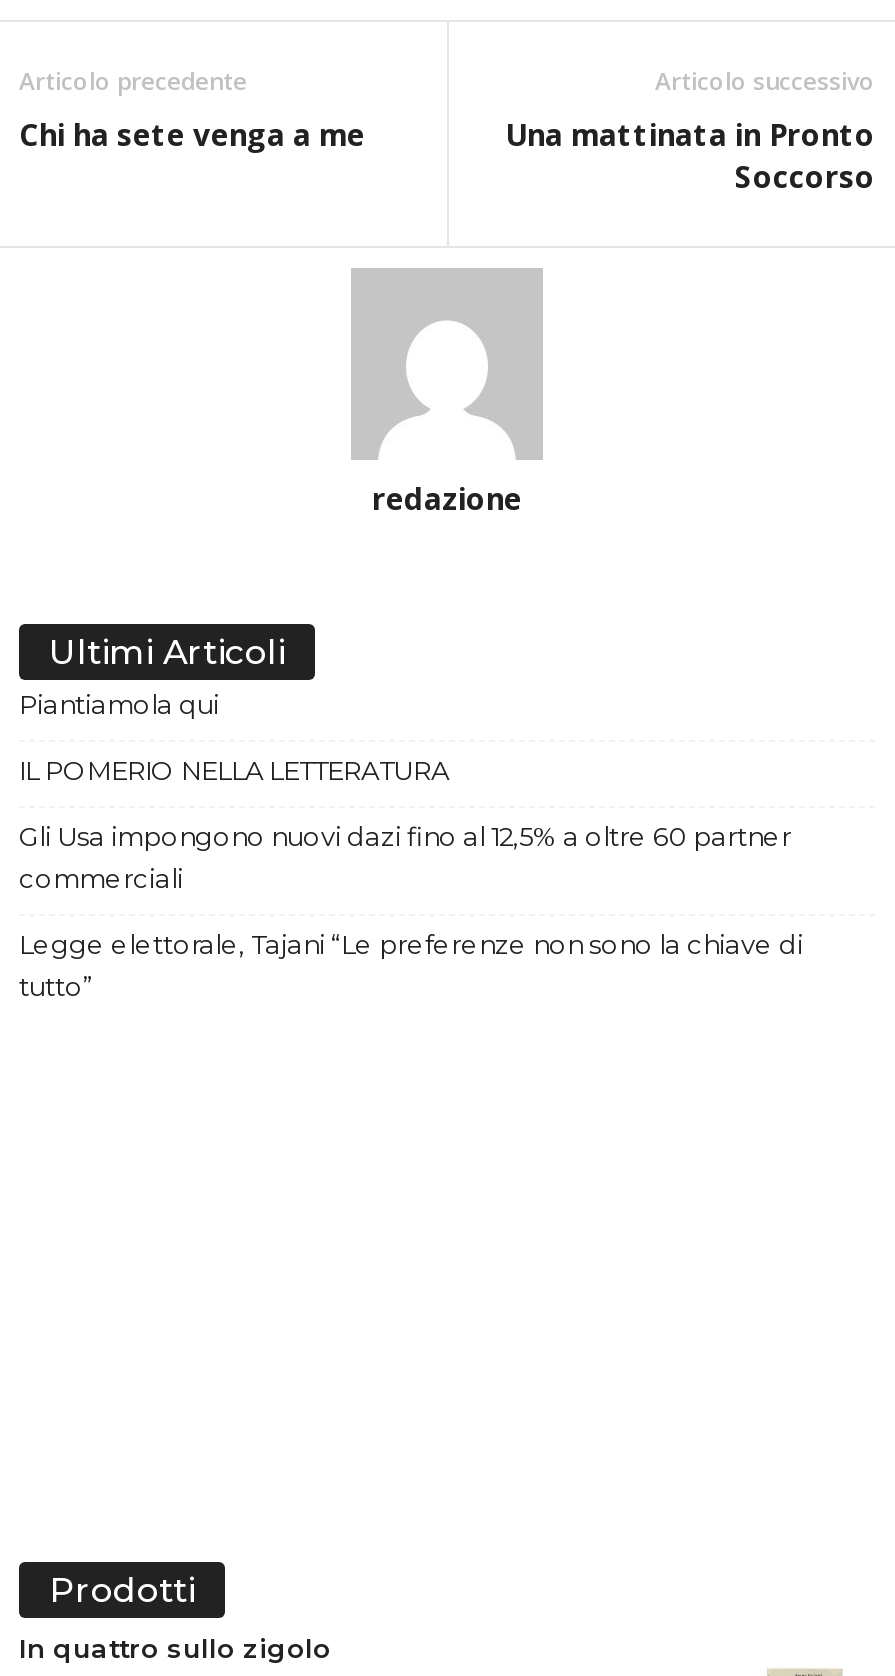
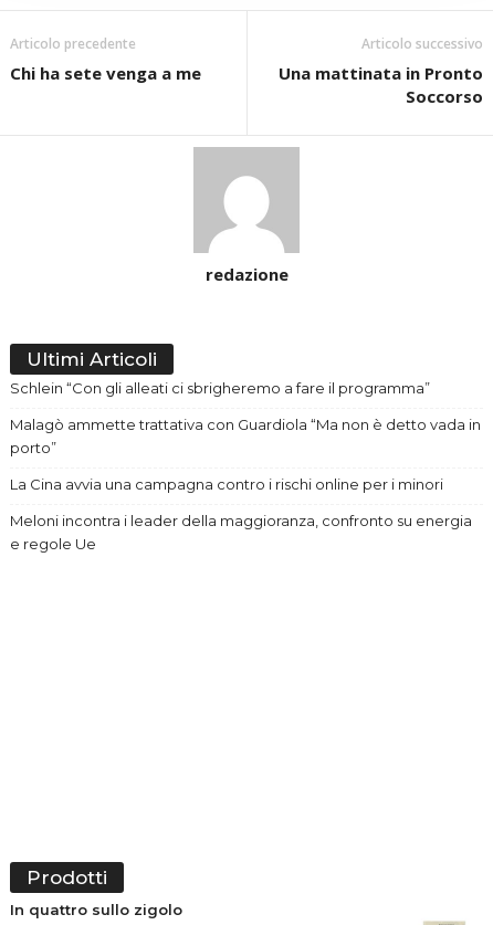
- Piantiamola qui
+ Schlein “Con gli alleati ci sbrigheremo a fare il programma”

- IL POMERIO NELLA LETTERATURA
+ Malagò ammette trattativa con Guardiola “Ma non è detto vada in
+ porto”

- Gli Usa impongono nuovi dazi fino al 12,5% a oltre 60 partner
- commerciali
+ La Cina avvia una campagna contro i rischi online per i minori

- Legge elettorale, Tajani “Le preferenze non sono la chiave di
- tutto”
+ Meloni incontra i leader della maggioranza, confronto su energia
+ e regole Ue
